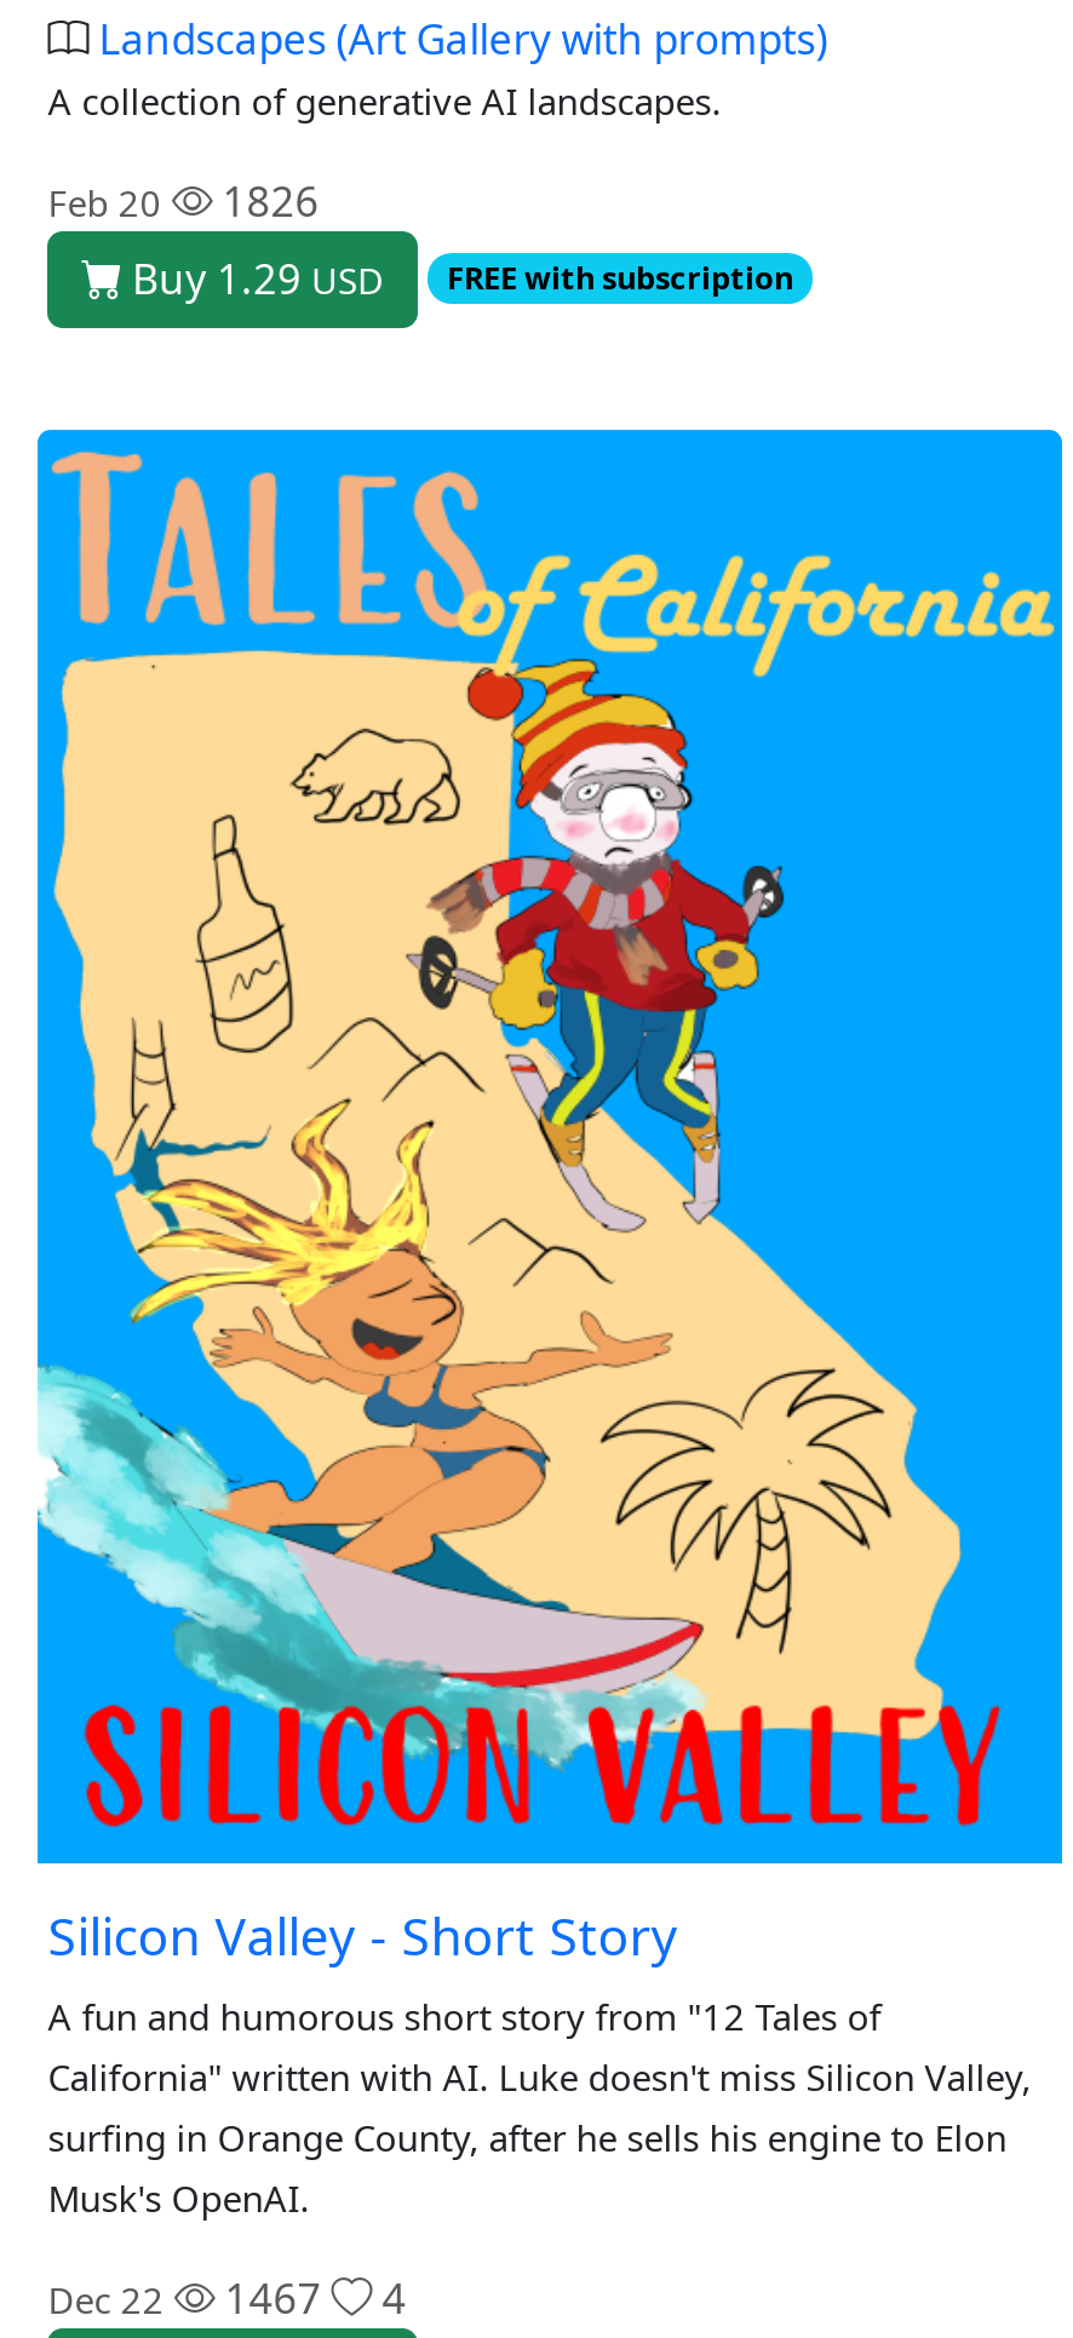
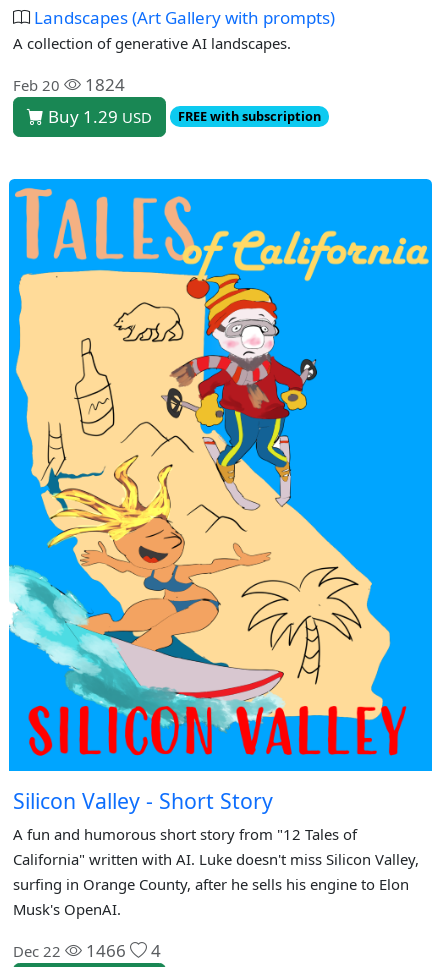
- Feb 20 1826
+ Feb 20 1824

- Dec 22 1467 4
+ Dec 22 1466 4
